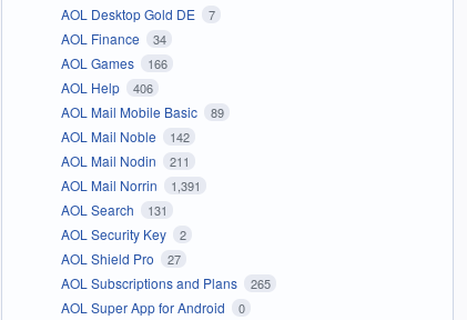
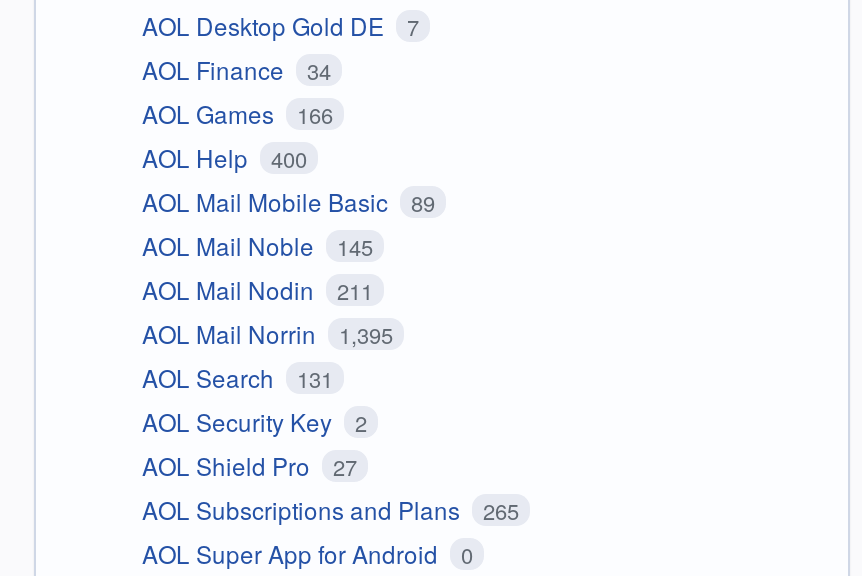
- AOL Help 406
+ AOL Help 400

- AOL Mail Noble 142
+ AOL Mail Noble 145

- AOL Mail Norrin 1,391
+ AOL Mail Norrin 1,395
